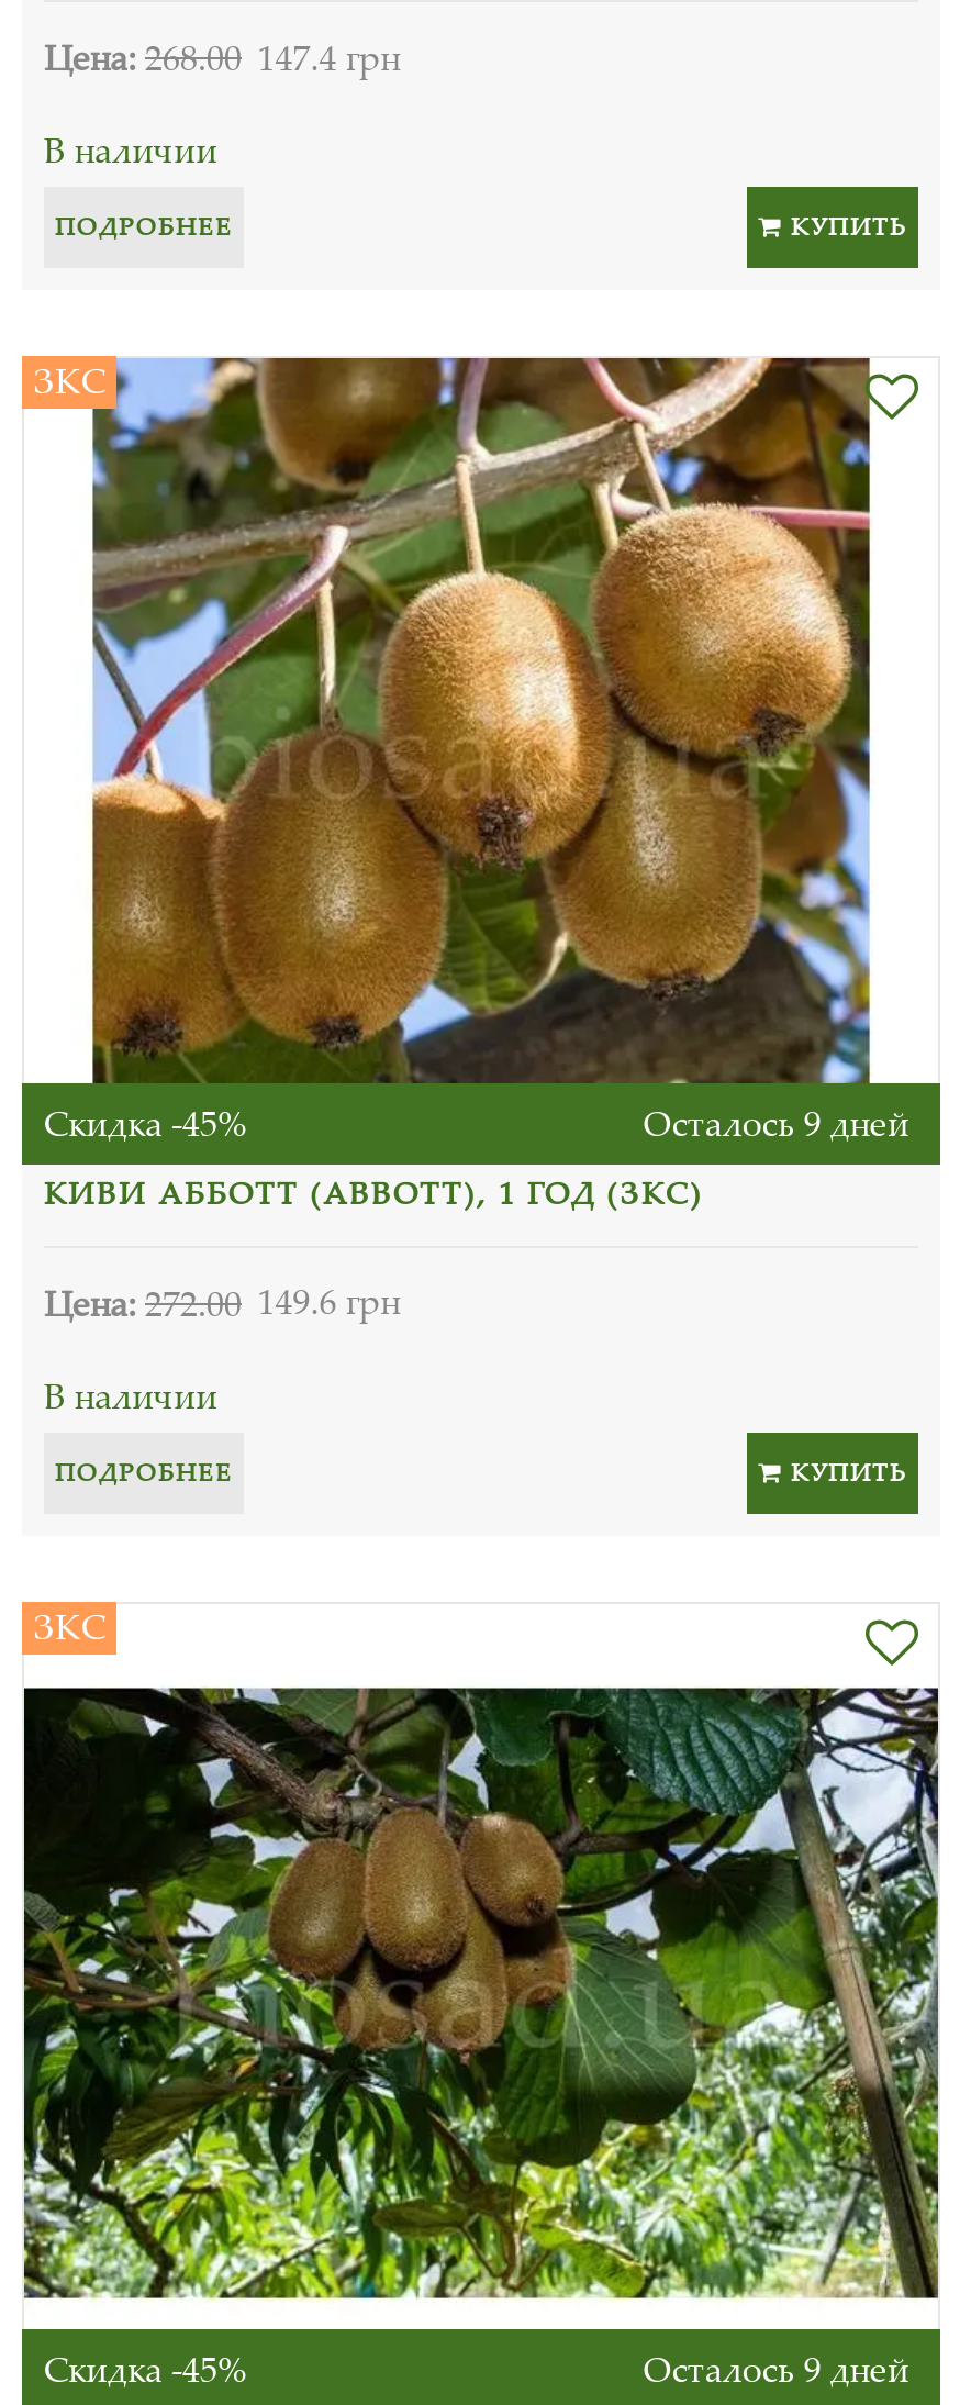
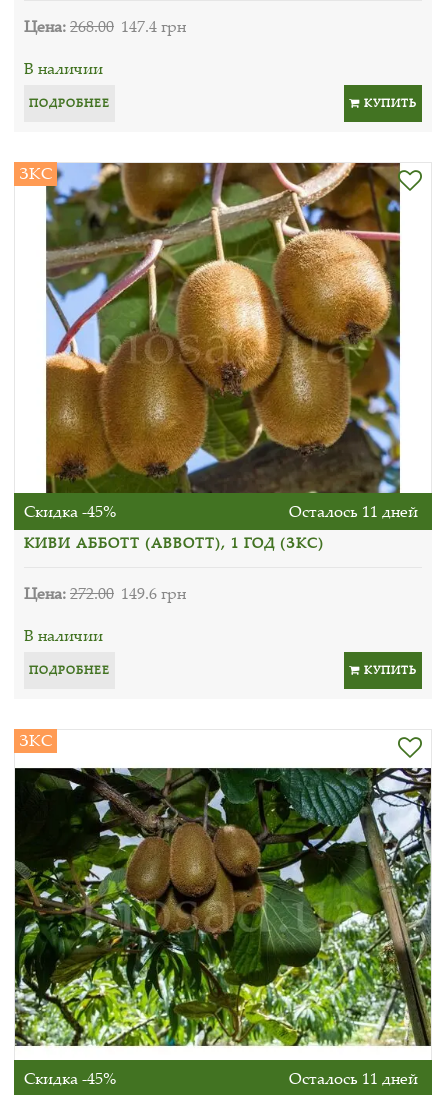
- Осталось 9 дней
+ Осталось 11 дней

- Осталось 9 дней
+ Осталось 11 дней
